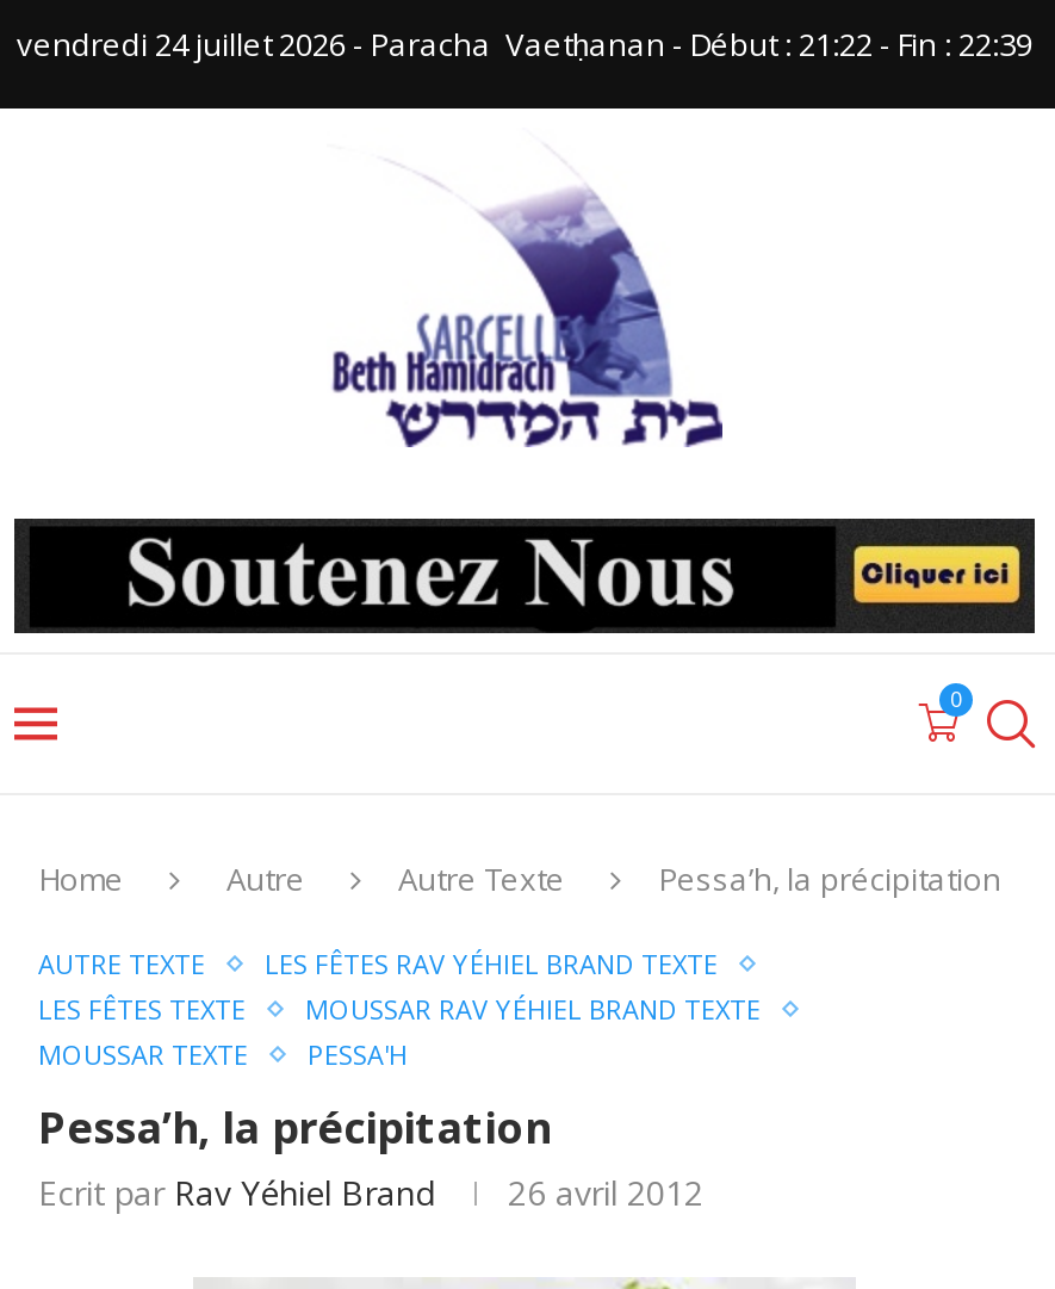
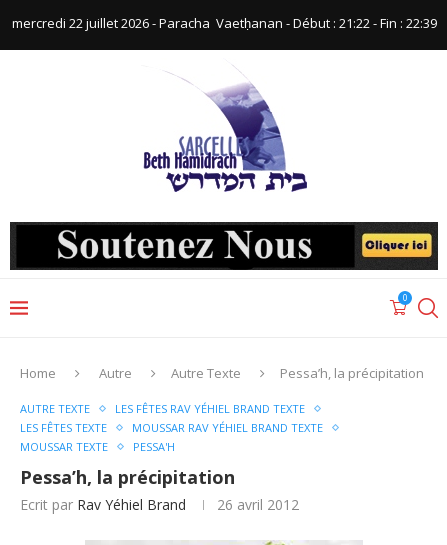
- vendredi 24 juillet 2026 - Paracha Vaetḥanan - Début : 21:22 - Fin : 22:39
+ mercredi 22 juillet 2026 - Paracha Vaetḥanan - Début : 21:22 - Fin : 22:39
